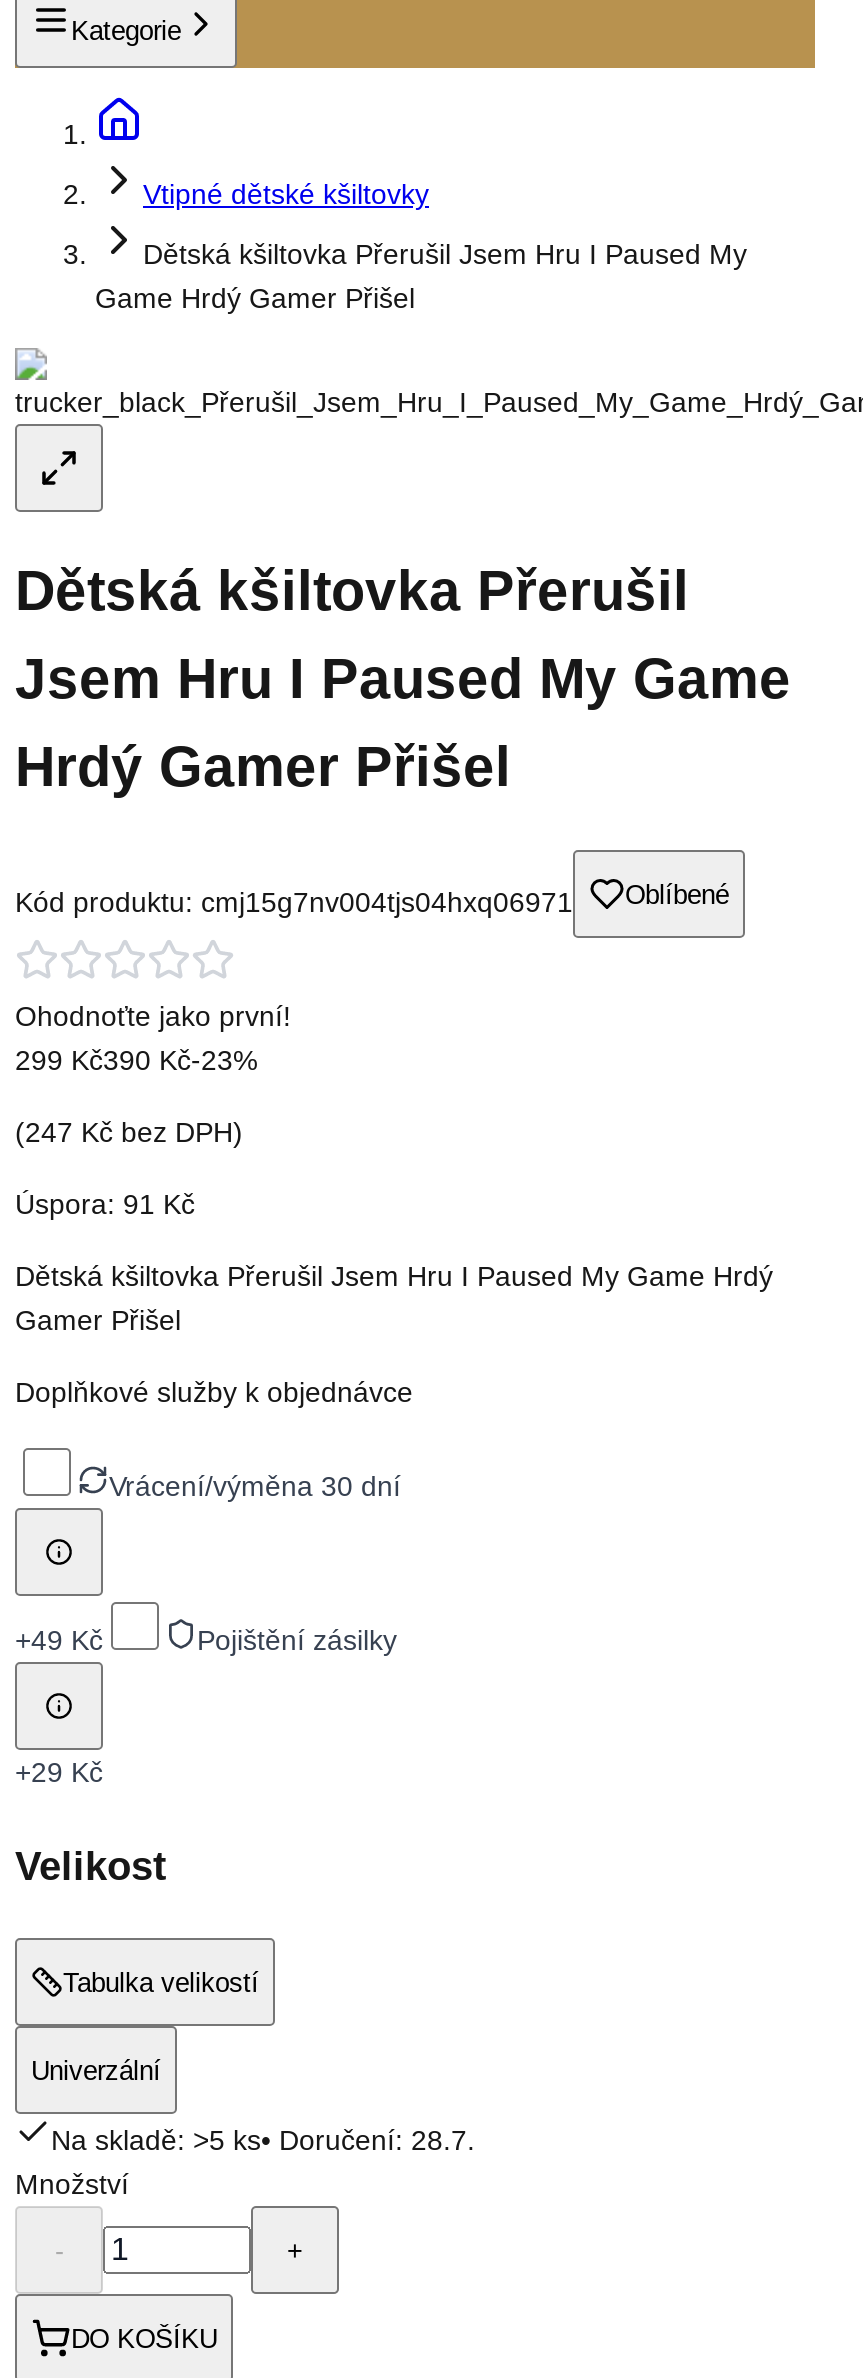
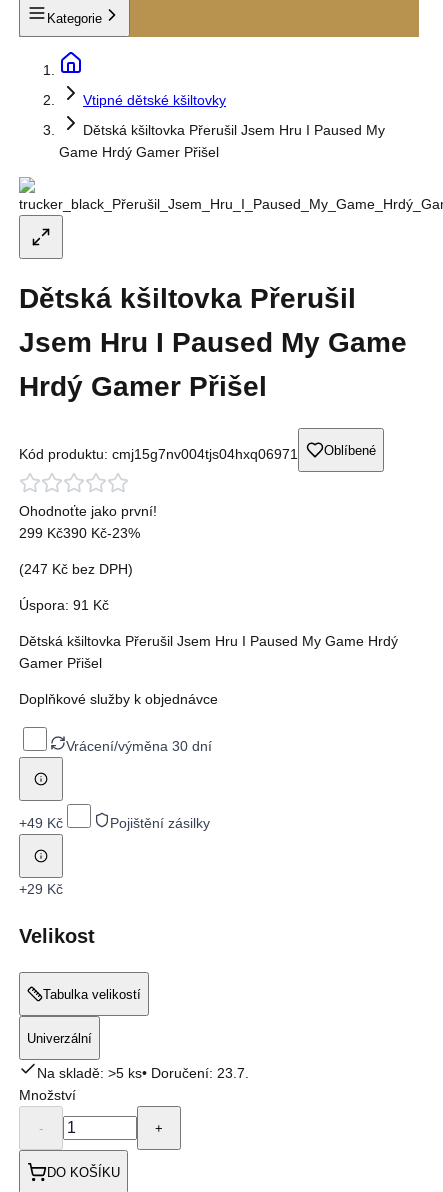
- Na skladě: >5 ks• Doručení: 28.7.
+ Na skladě: >5 ks• Doručení: 23.7.
